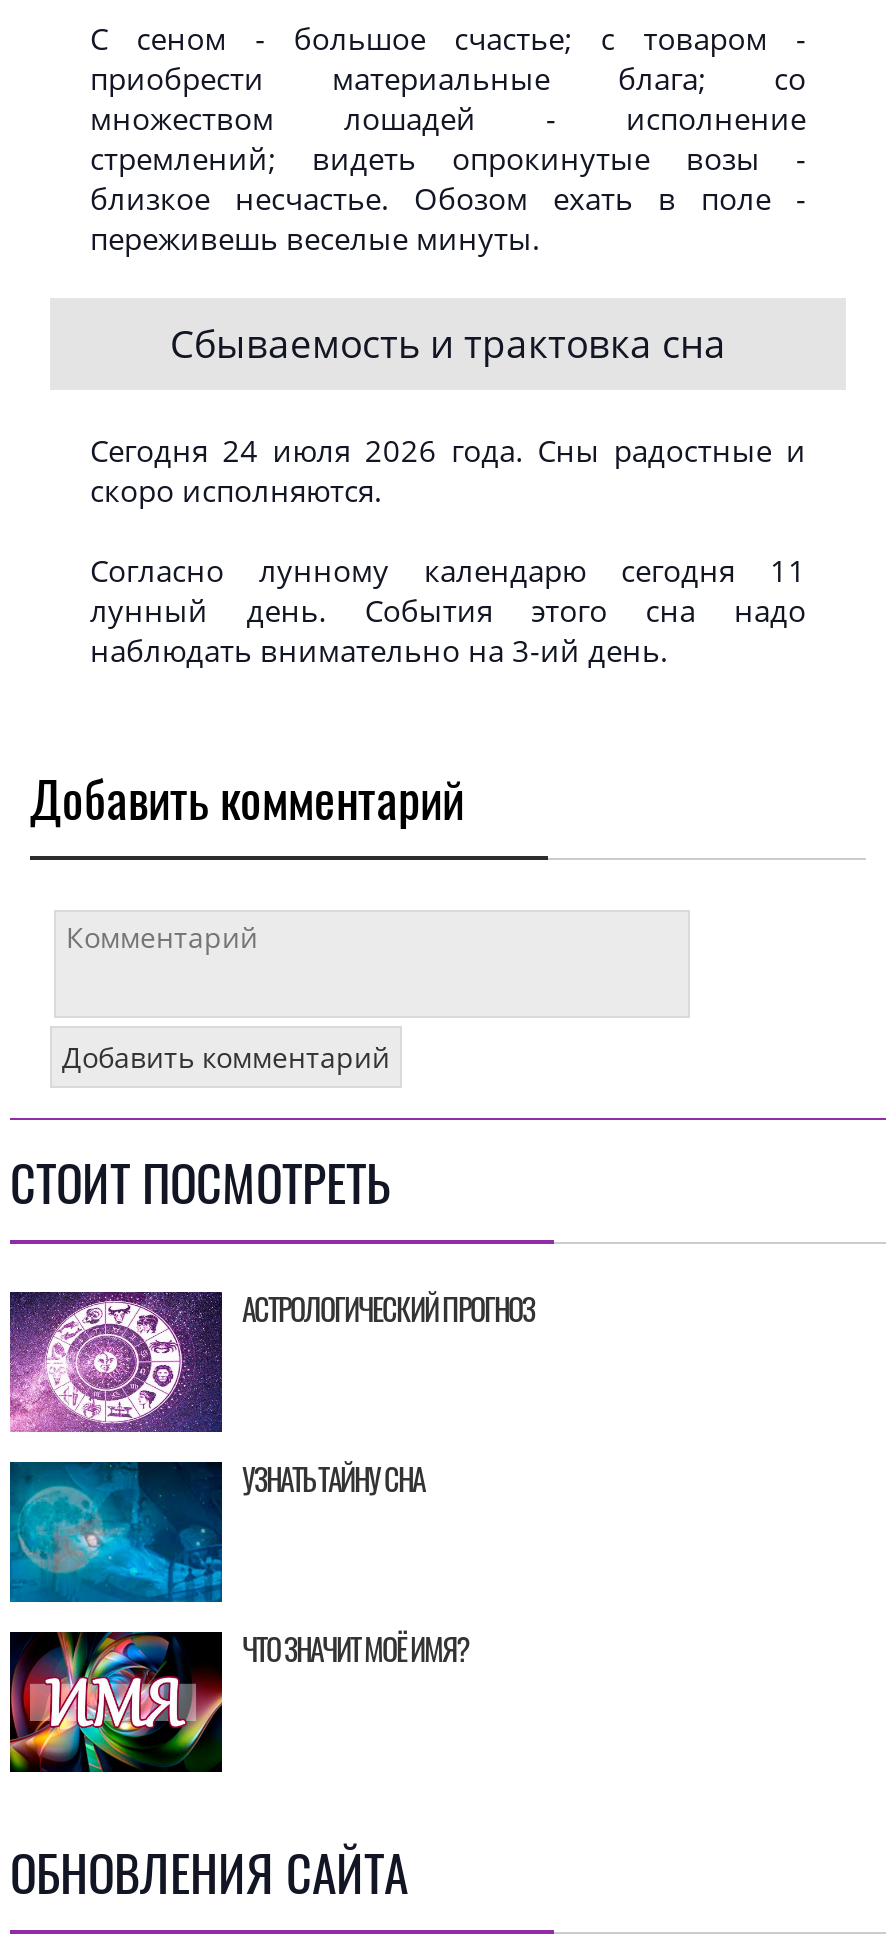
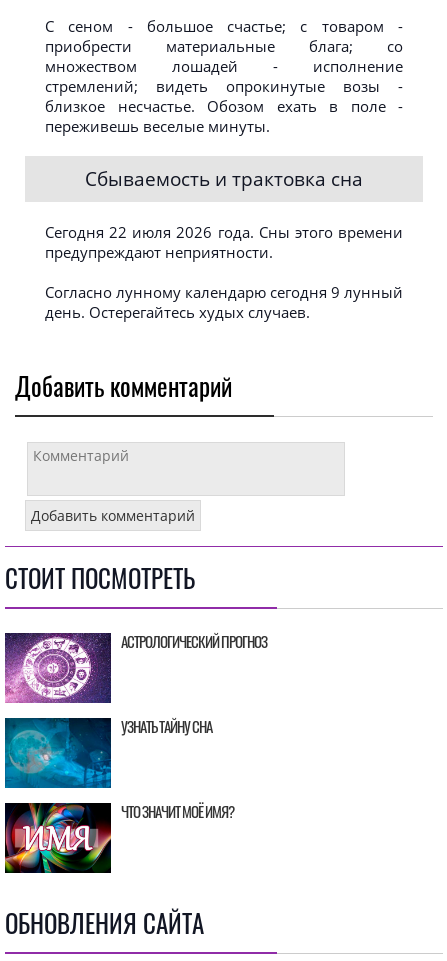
- Сегодня 24 июля 2026 года. Сны радостные и
- скоро исполняются.
+ Сегодня 22 июля 2026 года. Сны этого времени
+ предупреждают неприятности.

- Согласно лунному календарю сегодня 11
- лунный день. События этого сна надо
- наблюдать внимательно на 3-ий день.
+ Согласно лунному календарю сегодня 9 лунный
+ день. Остерегайтесь худых случаев.
